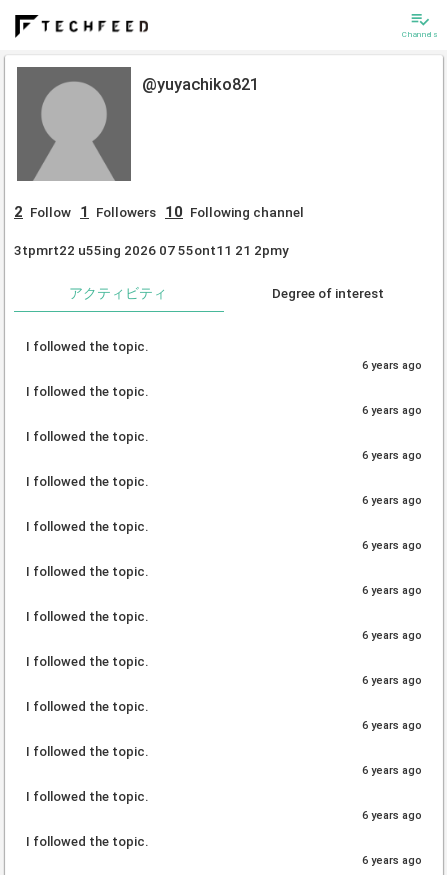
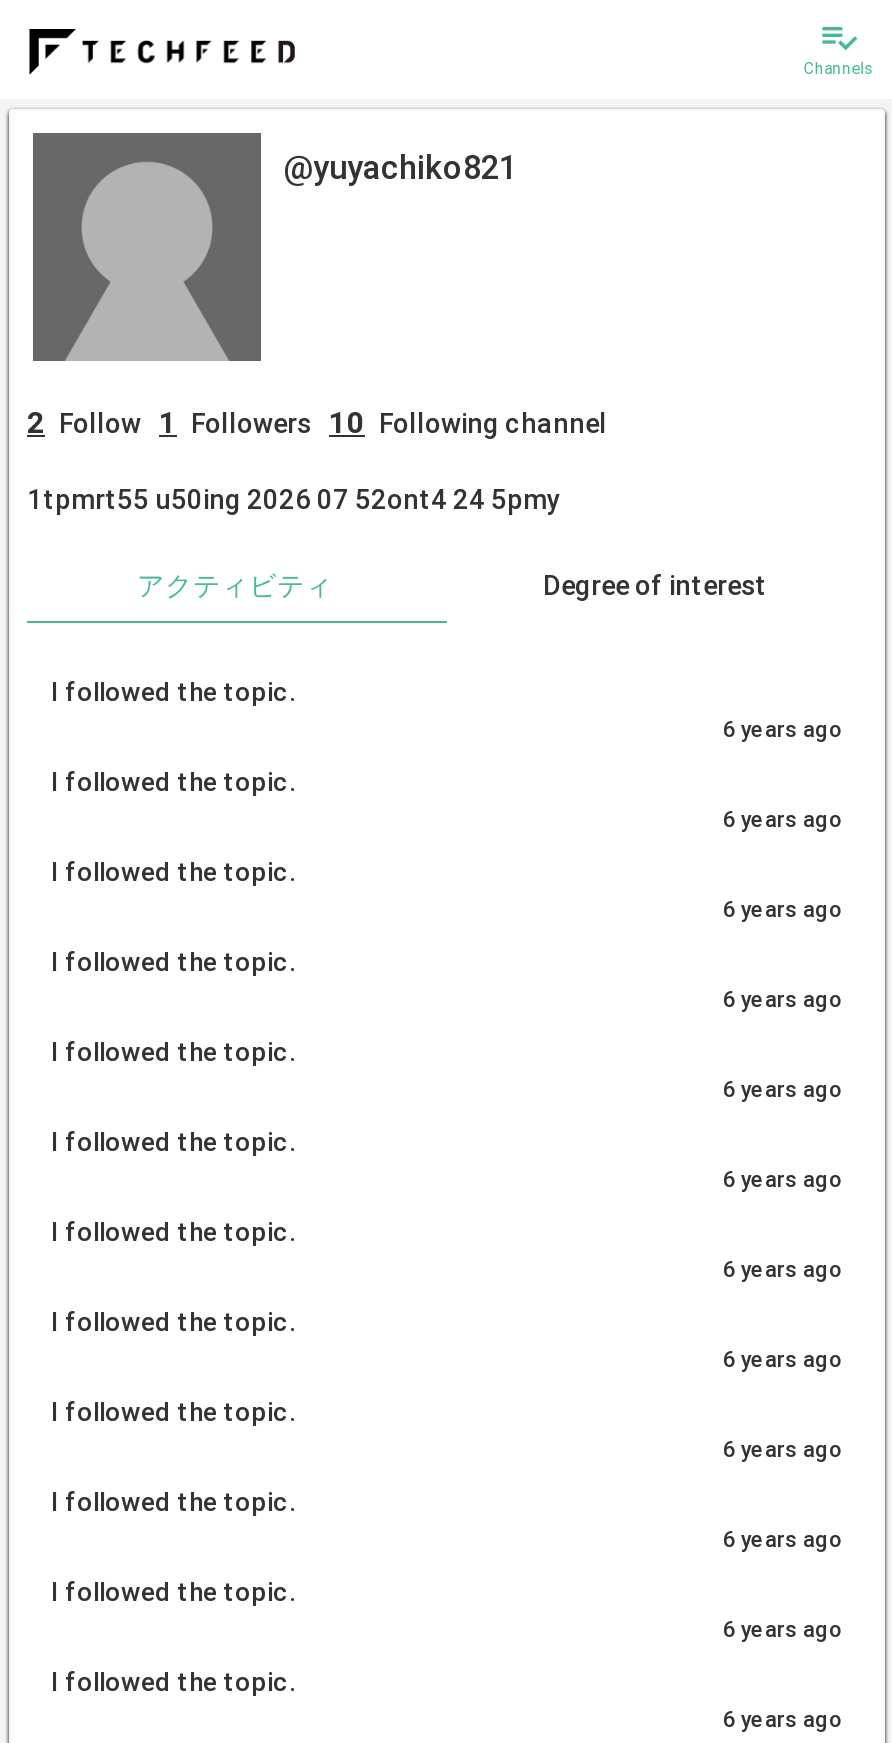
- 3tpmrt22 u55ing 2026 07 55ont11 21 2pmy
+ 1tpmrt55 u50ing 2026 07 52ont4 24 5pmy
